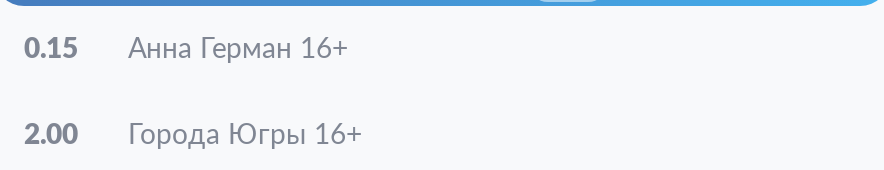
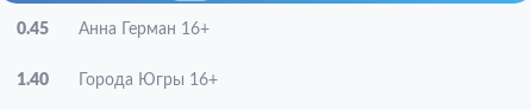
- 0.15 Анна Герман 16+
+ 0.45 Анна Герман 16+

- 2.00 Города Югры 16+
+ 1.40 Города Югры 16+
